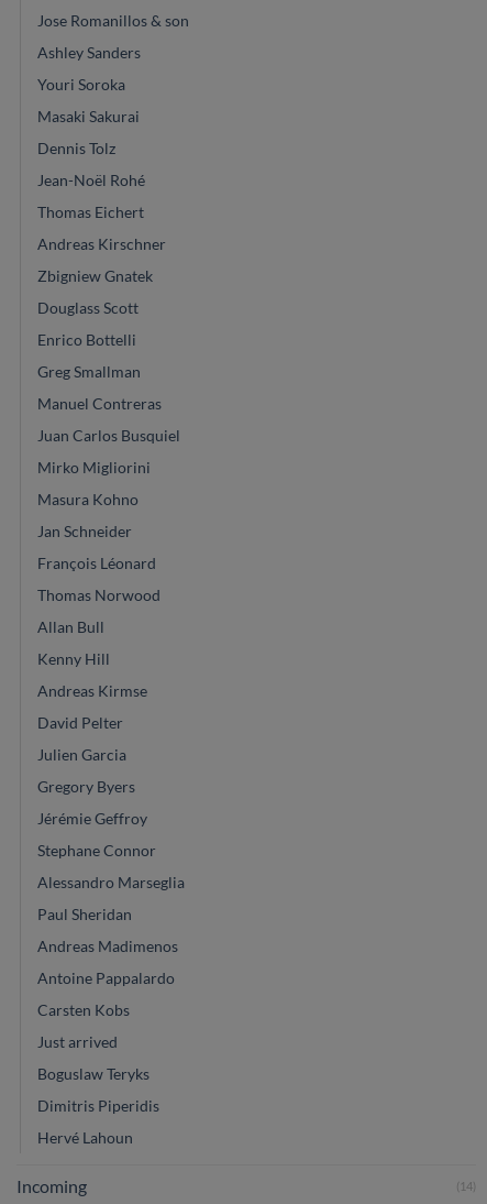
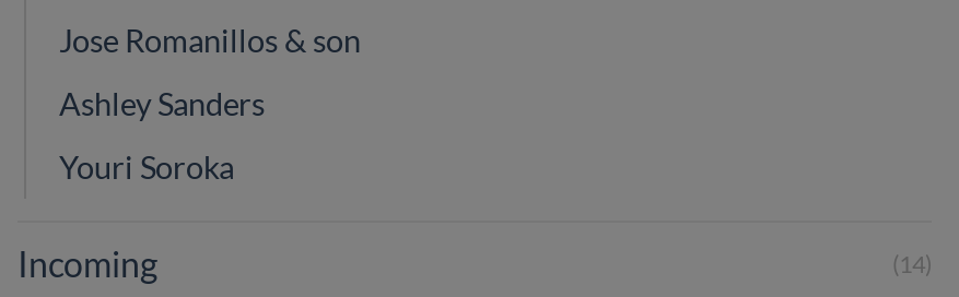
- Masaki Sakurai
- Dennis Tolz
- Jean-Noël Rohé
- Thomas Eichert
- Andreas Kirschner
- Zbigniew Gnatek
- Douglass Scott
- Enrico Bottelli
- Greg Smallman
- Manuel Contreras
- Juan Carlos Busquiel
- Mirko Migliorini
- Masura Kohno
- Jan Schneider
- François Léonard
- Thomas Norwood
- Allan Bull
- Kenny Hill
- Andreas Kirmse
- David Pelter
- Julien Garcia
- Gregory Byers
- Jérémie Geffroy
- Stephane Connor
- Alessandro Marseglia
- Paul Sheridan
- Andreas Madimenos
- Antoine Pappalardo
- Carsten Kobs
- Just arrived
- Boguslaw Teryks
- Dimitris Piperidis
- Hervé Lahoun
